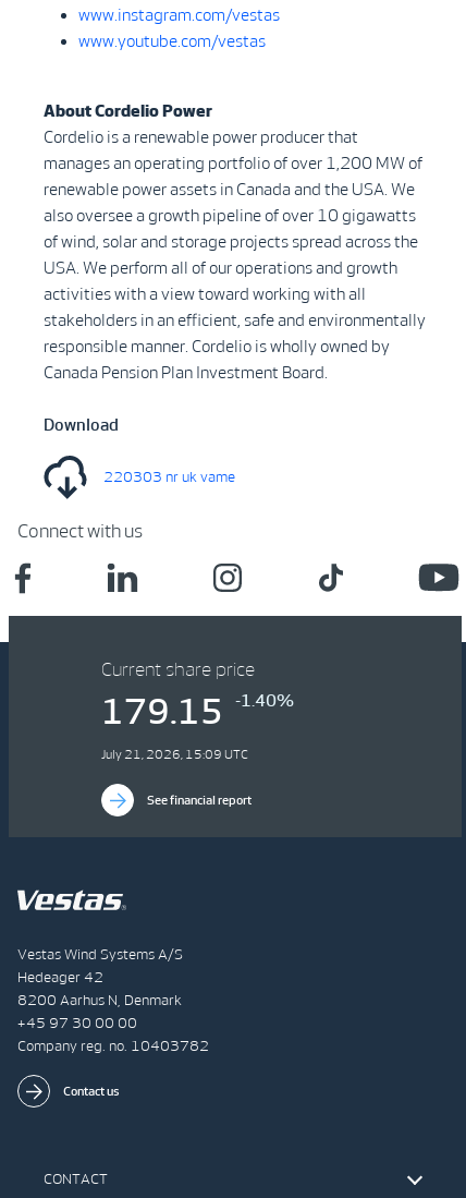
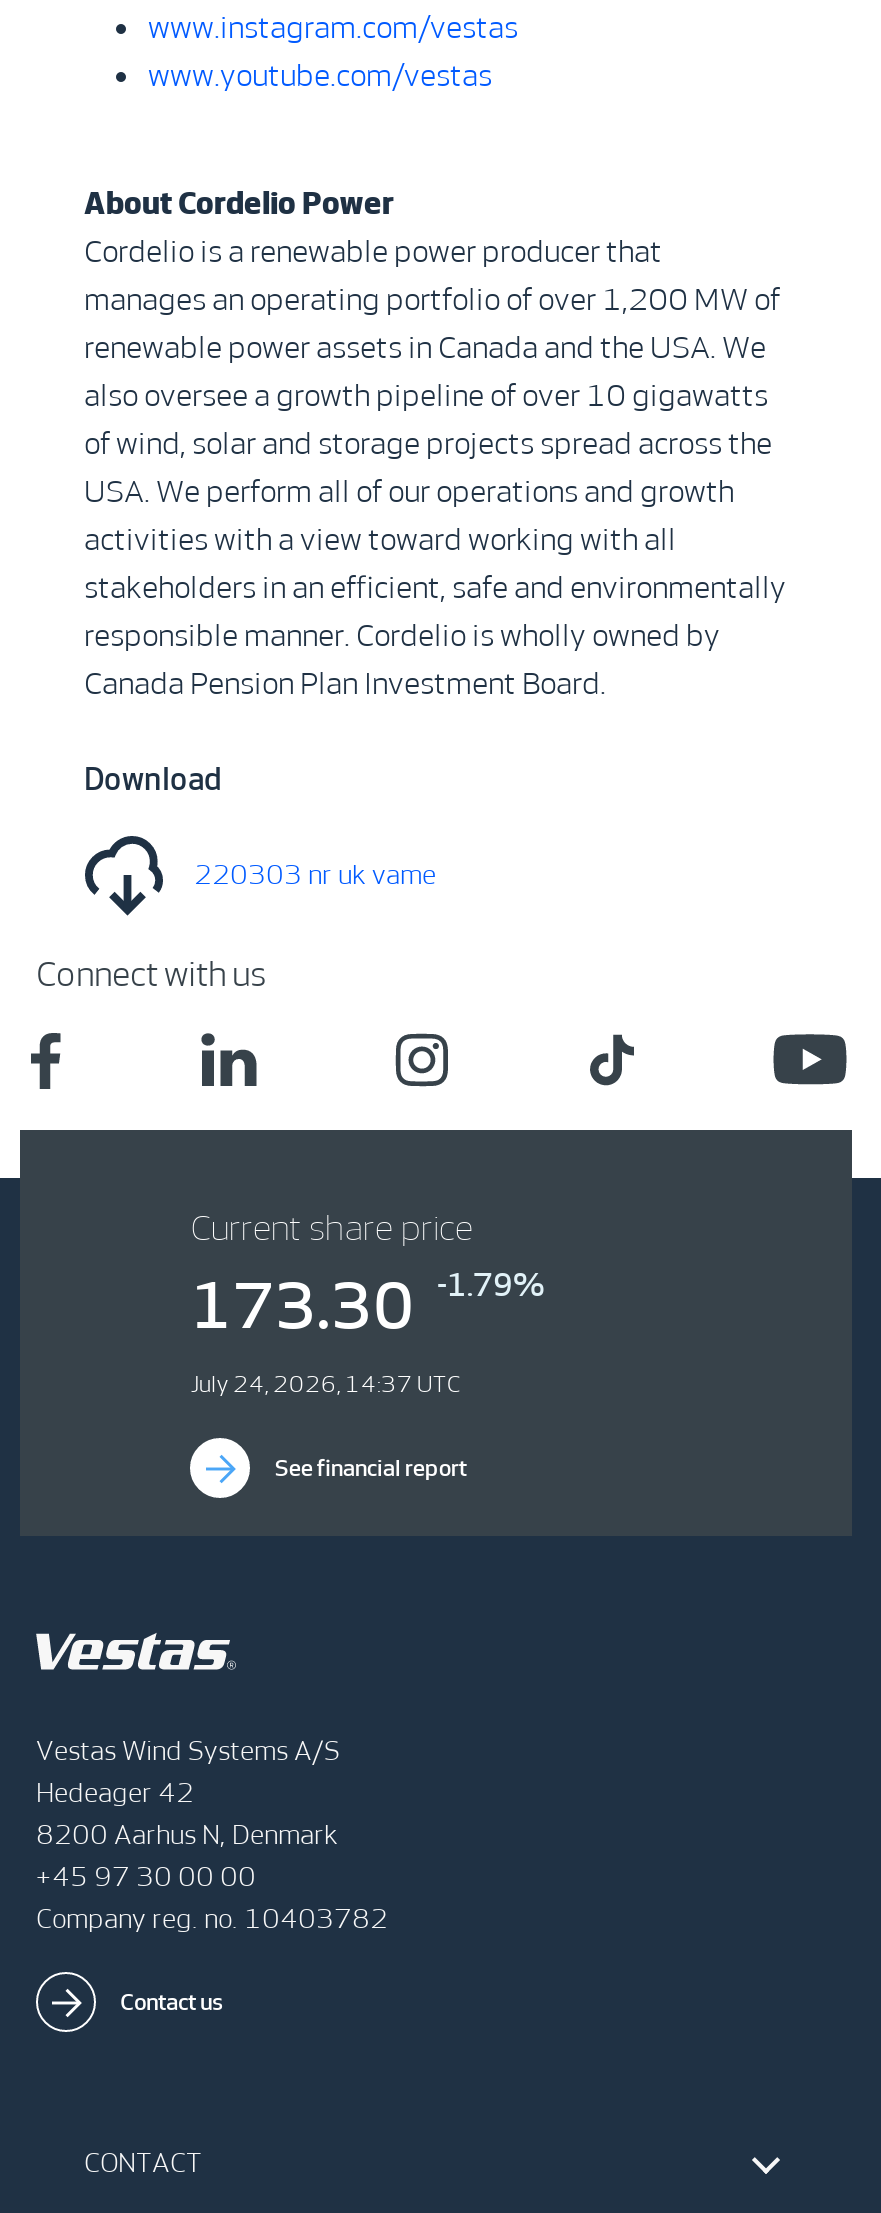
- 179.15
+ 173.30

- -1.40%
+ -1.79%

- July 21, 2026, 15:09 UTC
+ July 24, 2026, 14:37 UTC
